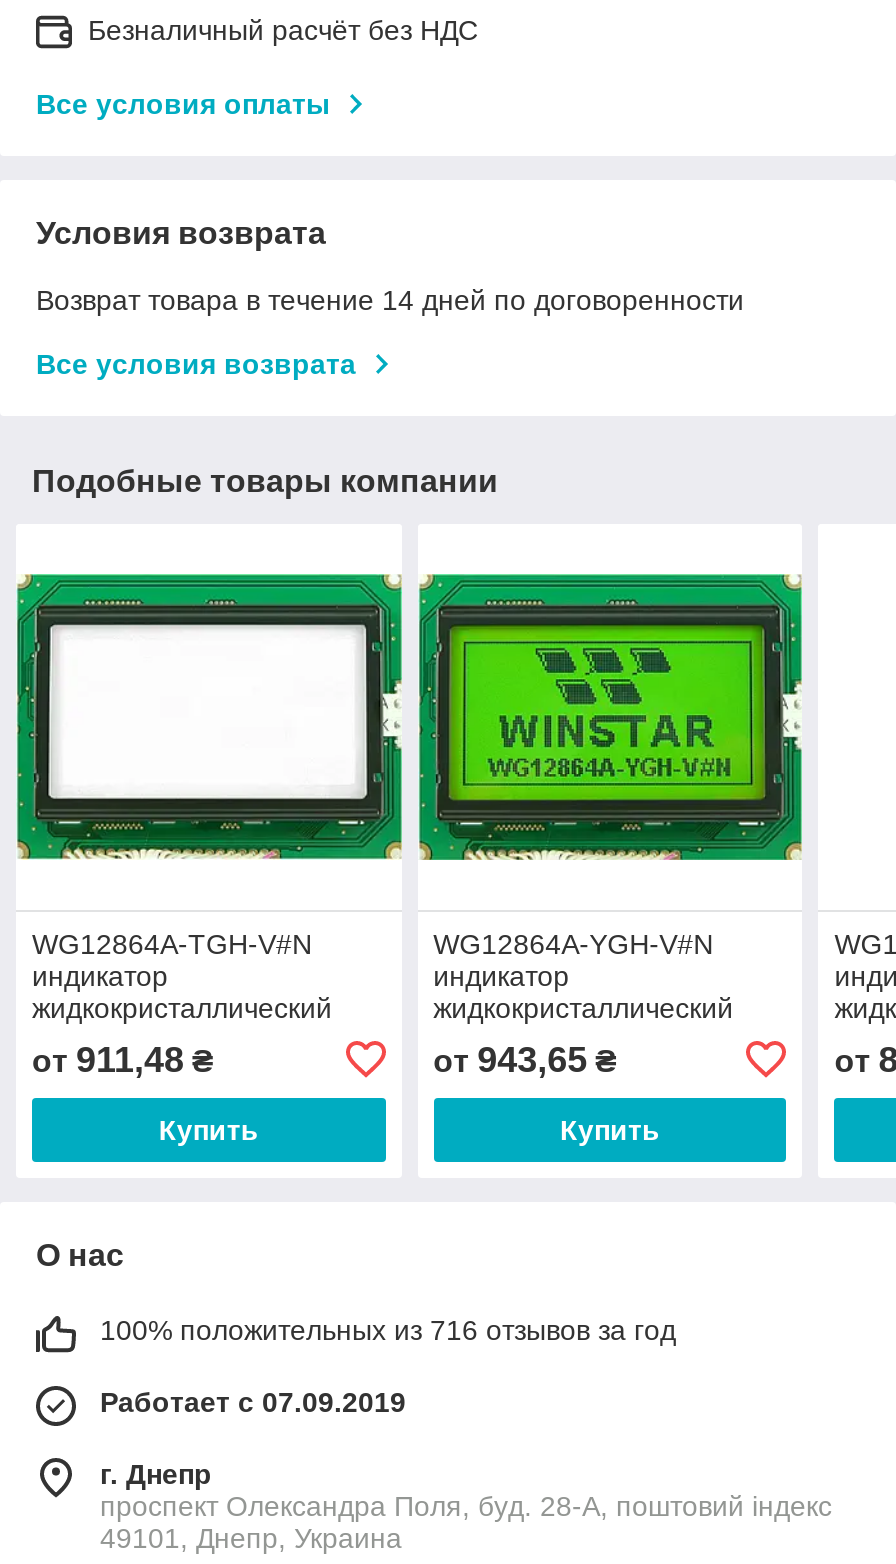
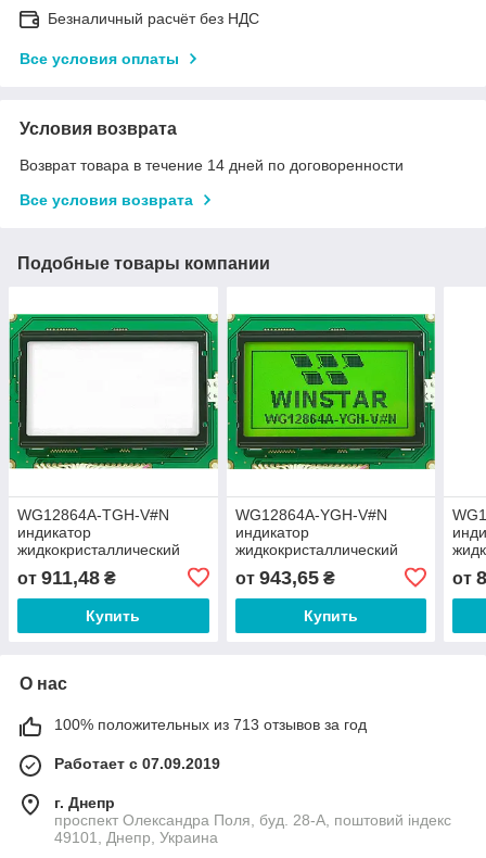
- 100% положительных из 716 отзывов за год
+ 100% положительных из 713 отзывов за год
